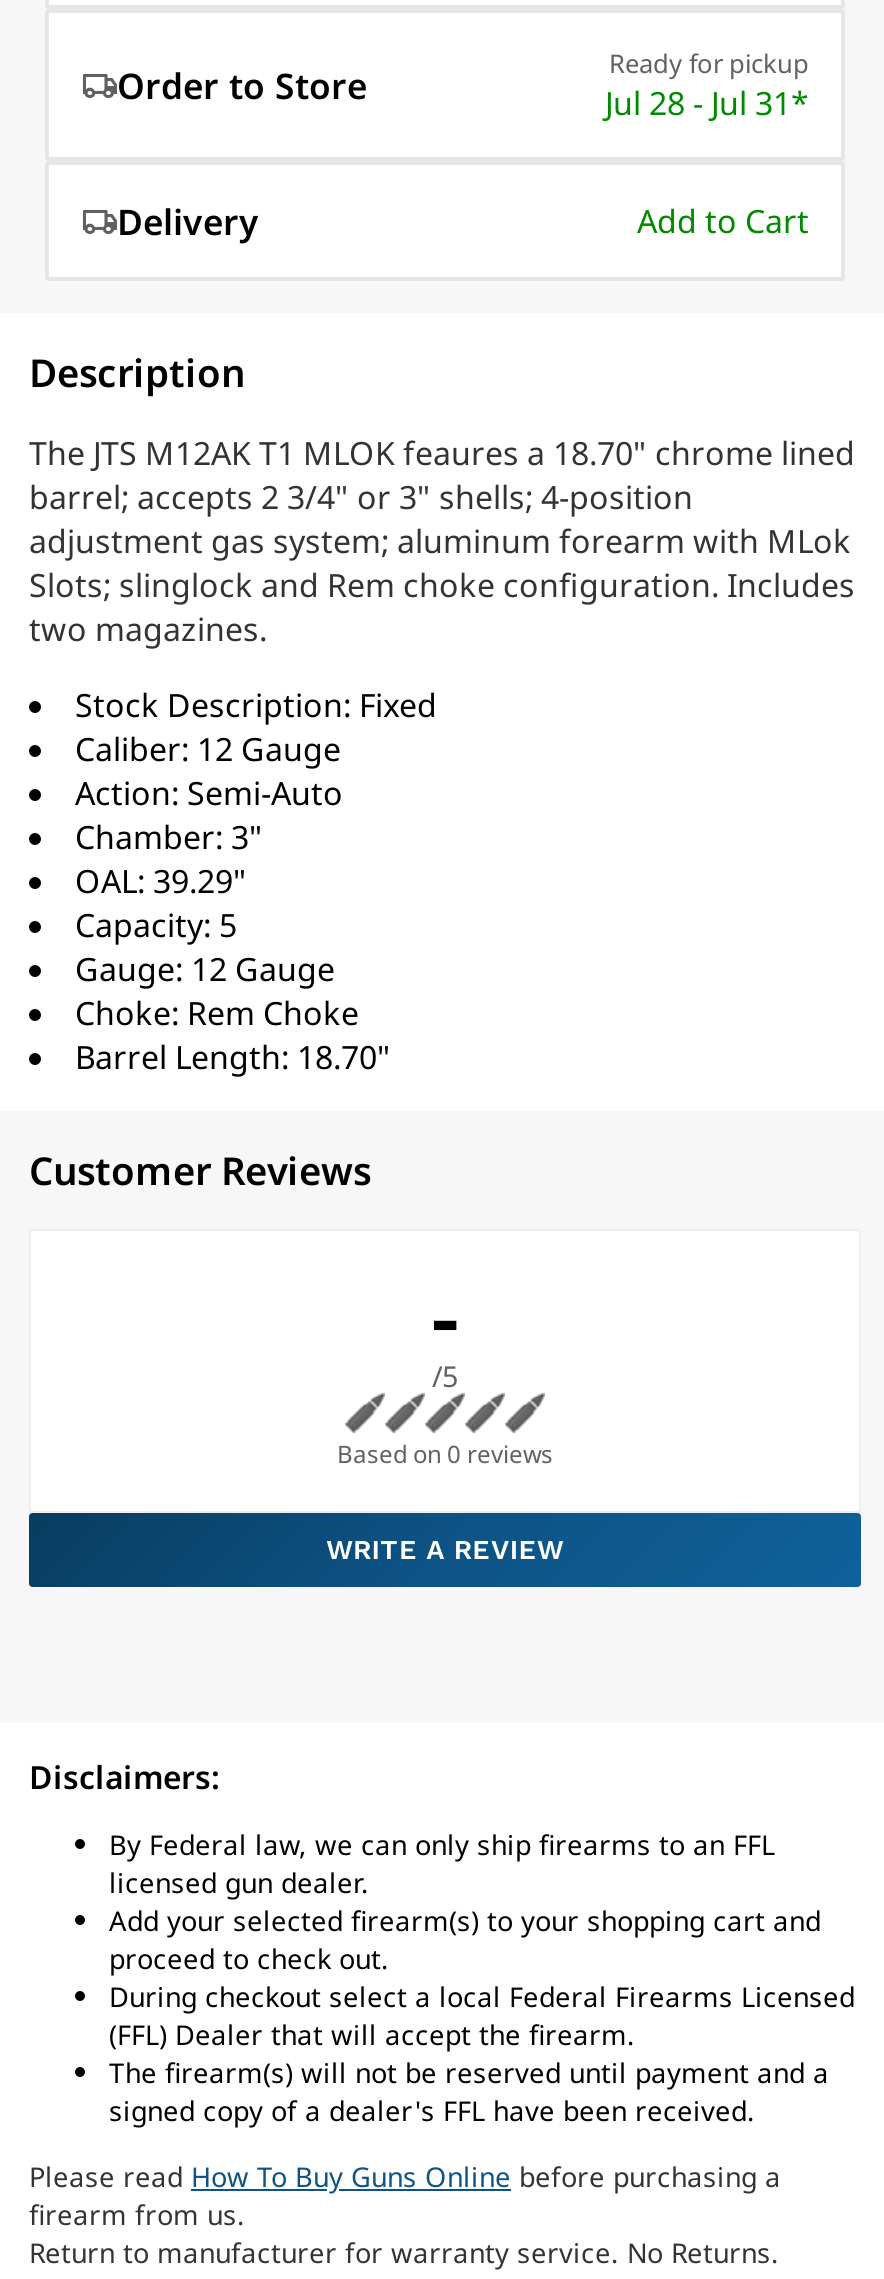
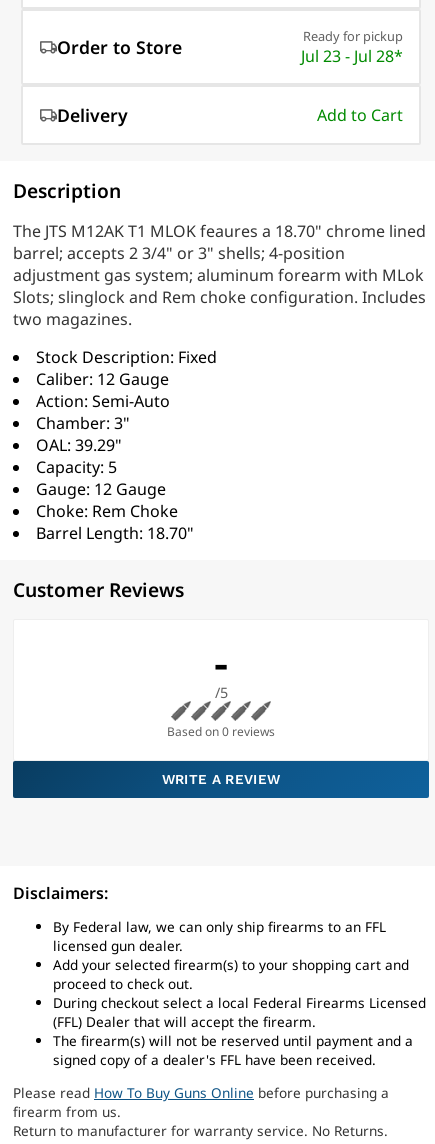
- Jul 28 - Jul 31*
+ Jul 23 - Jul 28*
